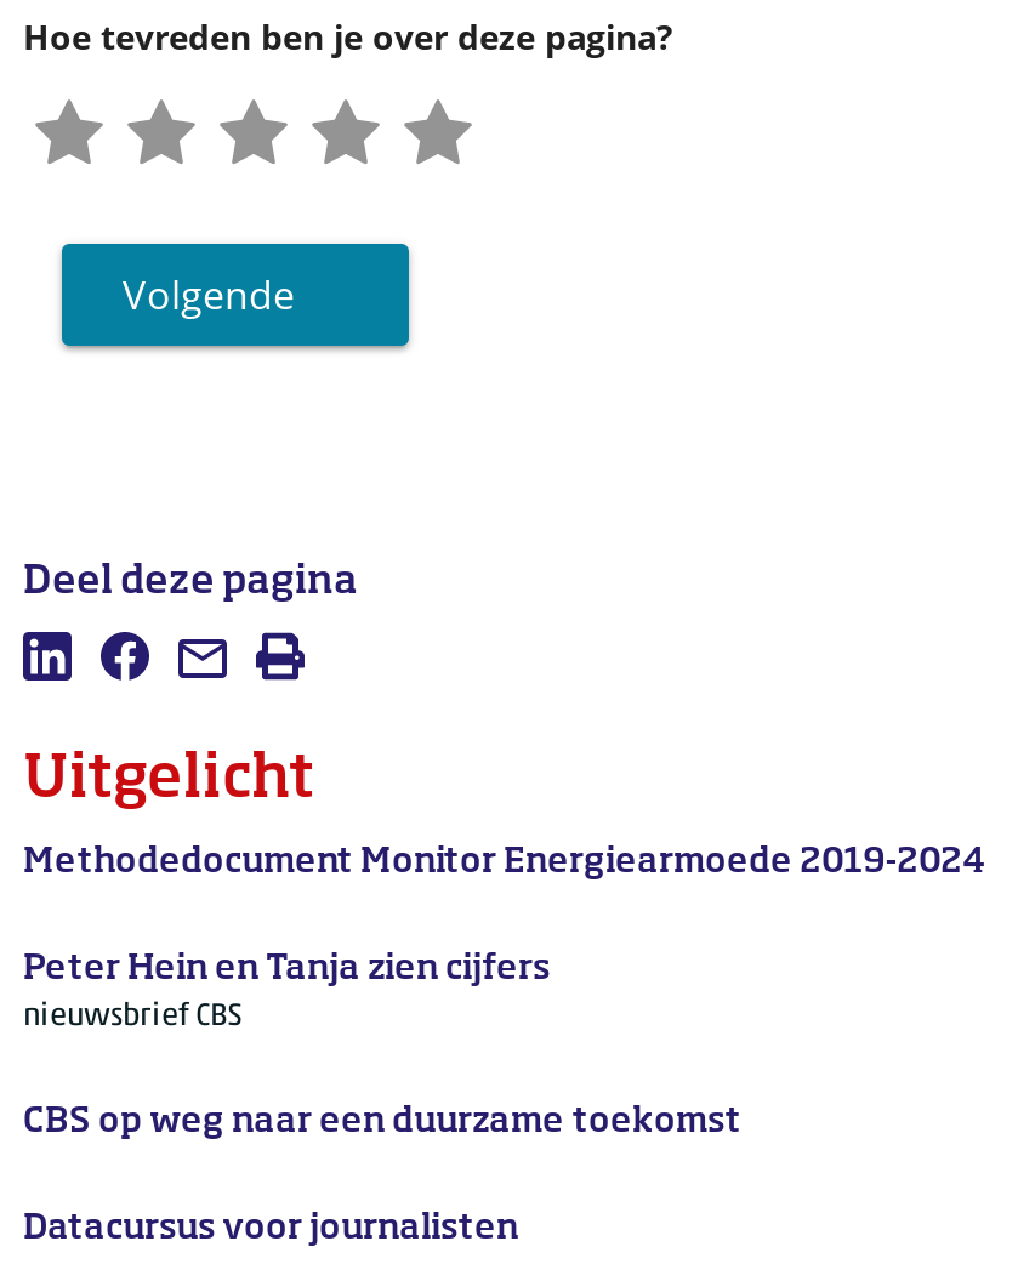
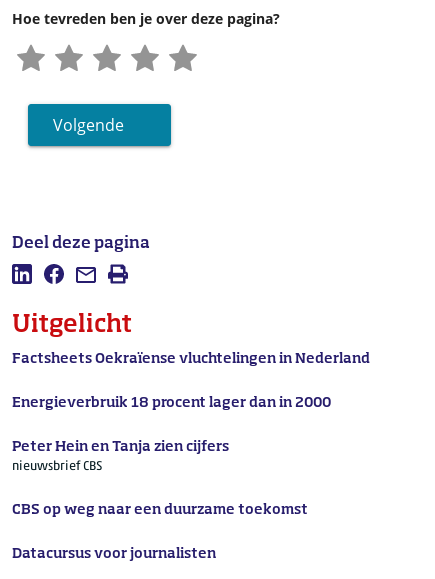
- Methodedocument Monitor Energiearmoede 2019-2024
+ Factsheets Oekraïense vluchtelingen in Nederland
+ Energieverbruik 18 procent lager dan in 2000
